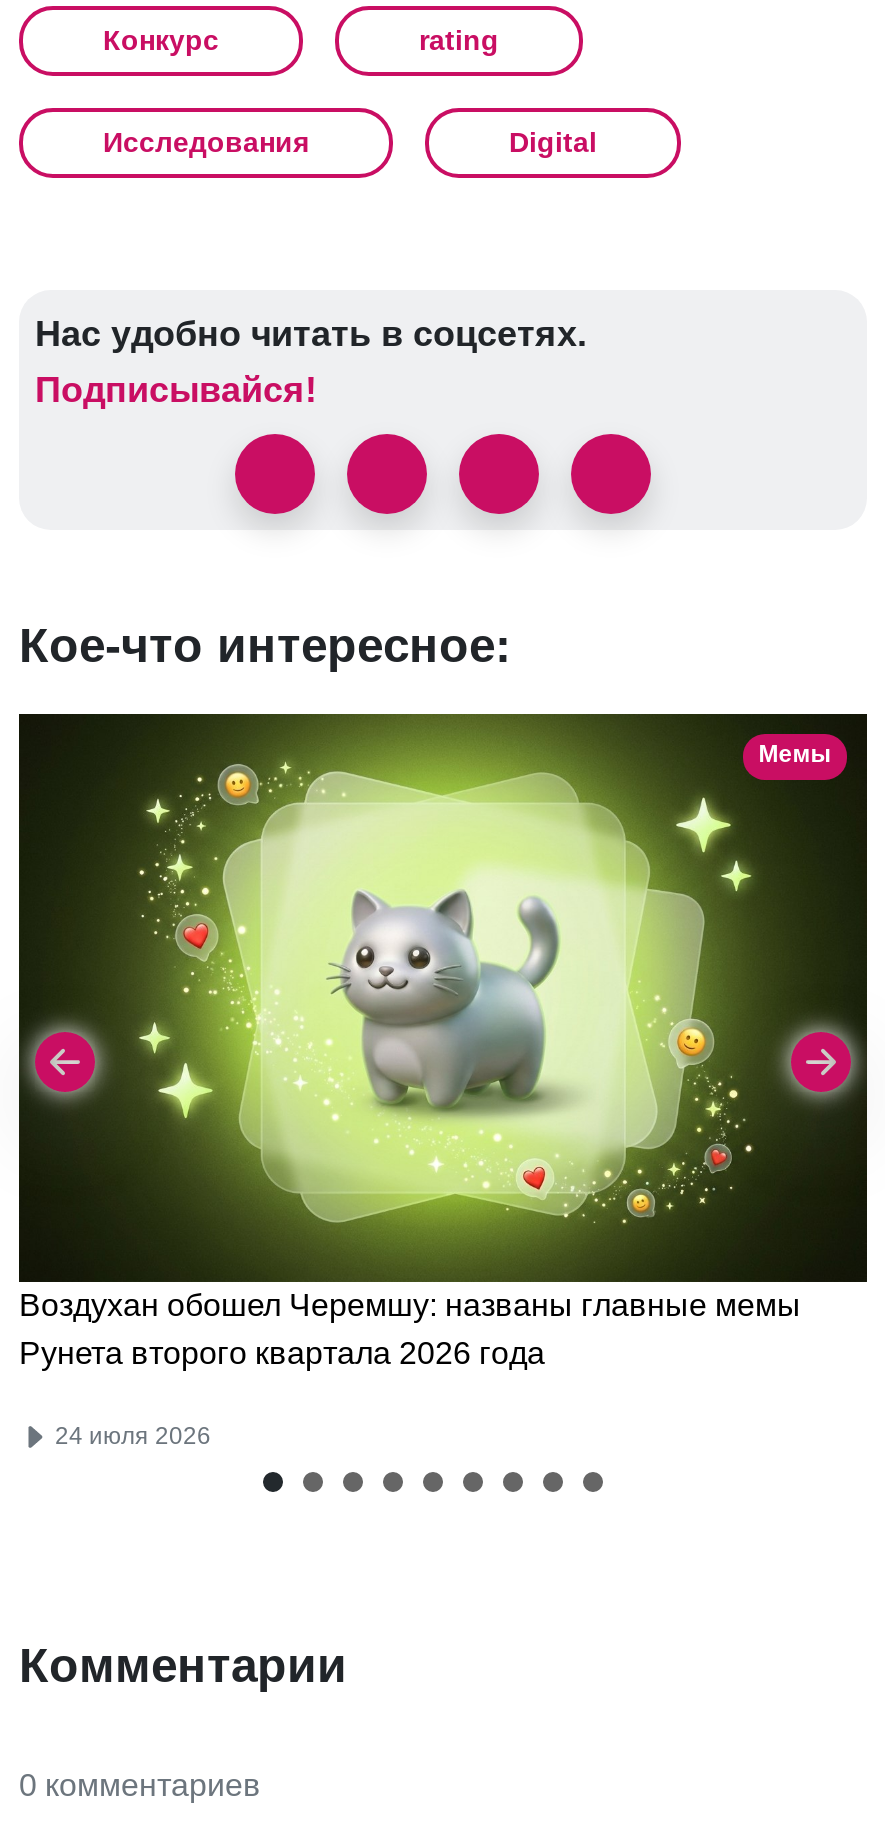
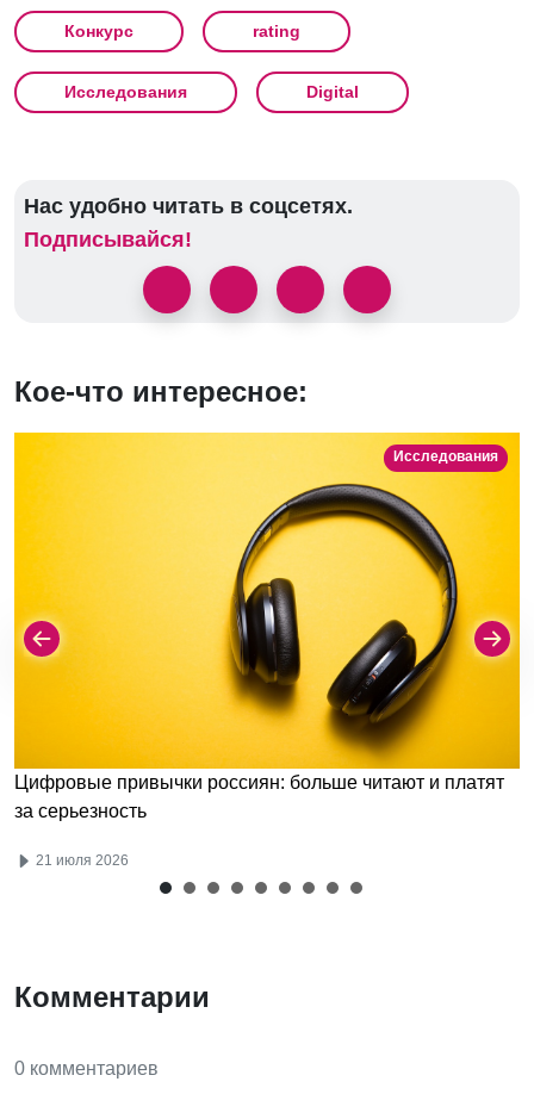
- [image]
- Мемы
+ [image]
+ Исследования

- Воздухан обошел Черемшу: названы главные мемы
- Рунета второго квартала 2026 года
+ Цифровые привычки россиян: больше читают и платят
+ за серьезность

- 24 июля 2026
+ 21 июля 2026
